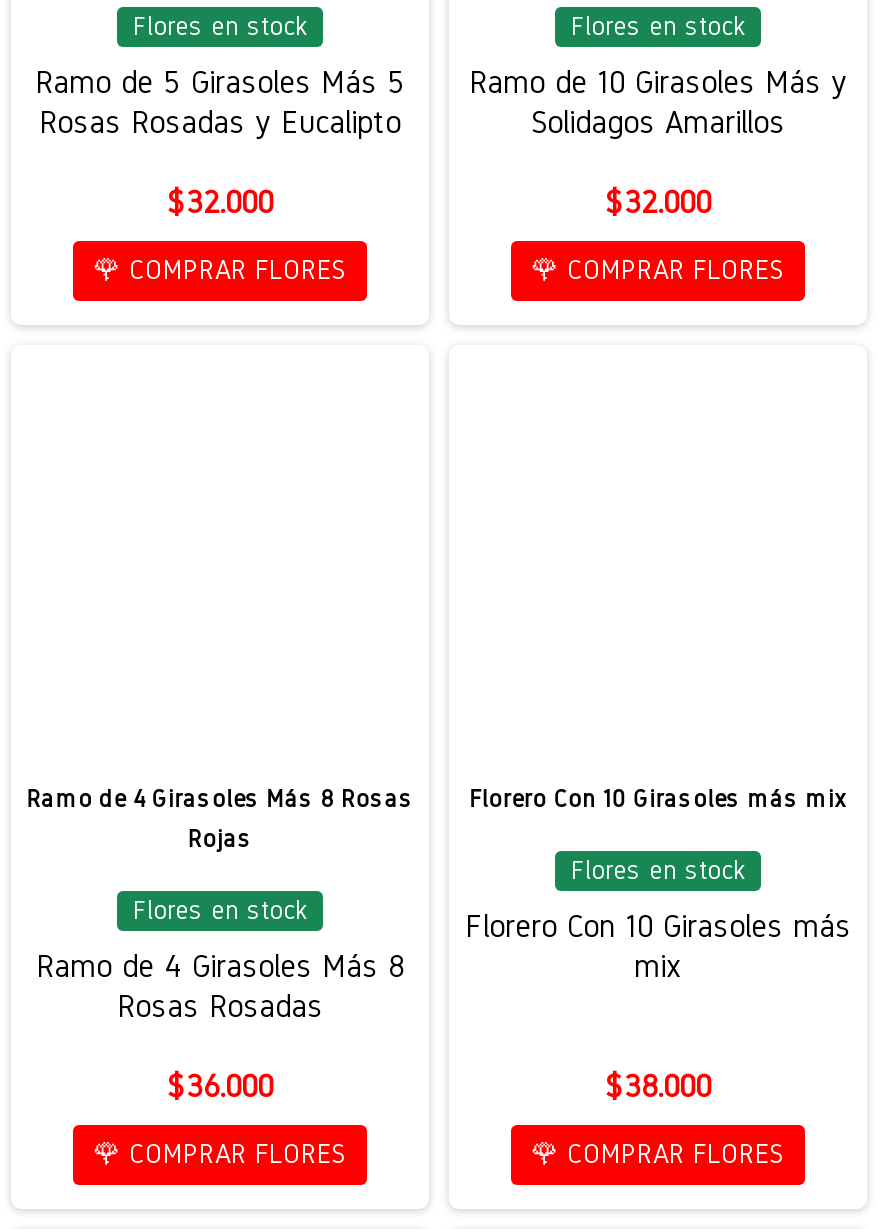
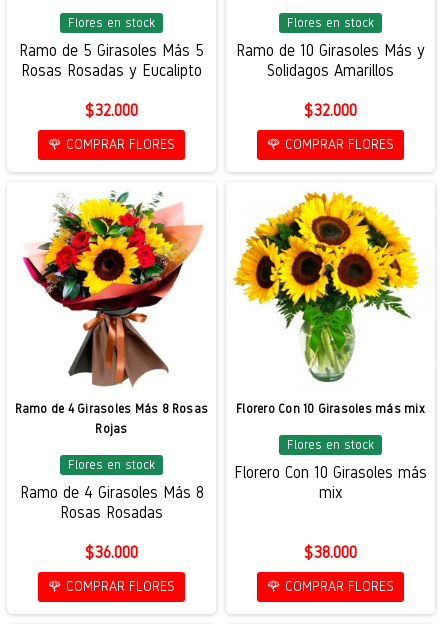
+ [image]

+ [image]
